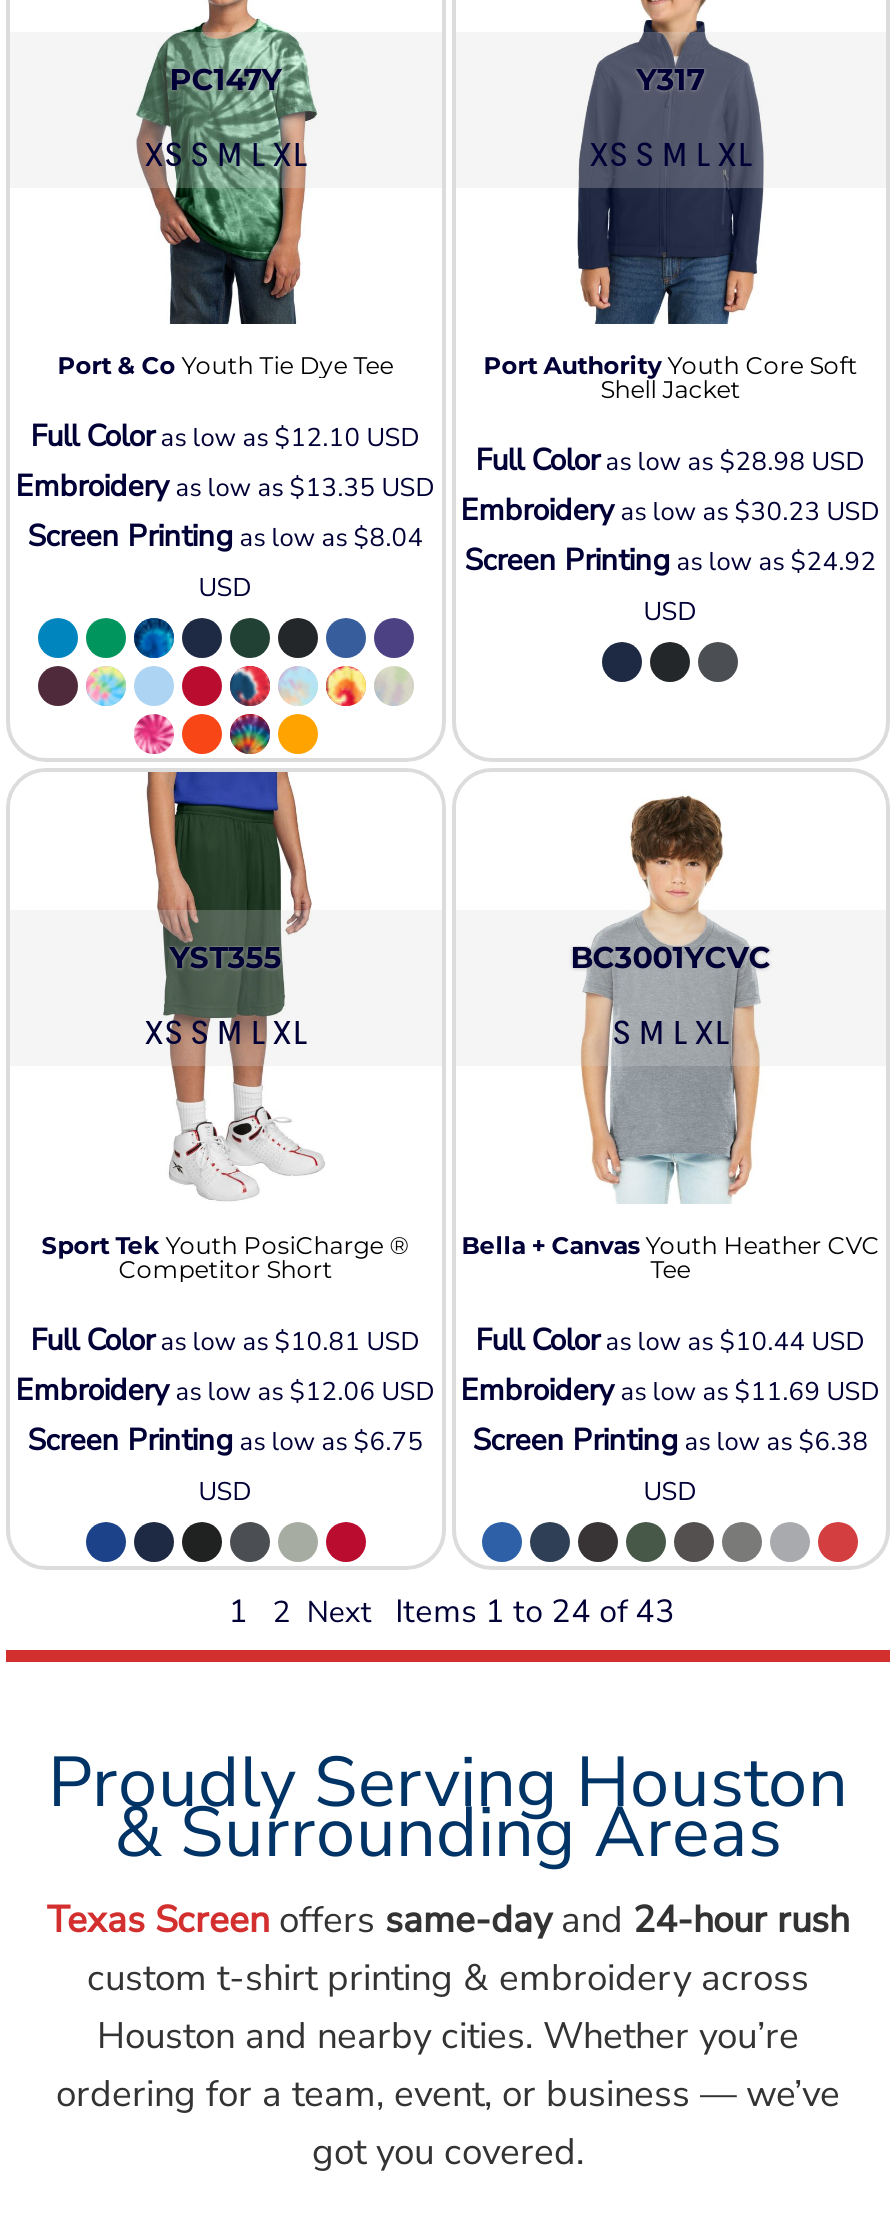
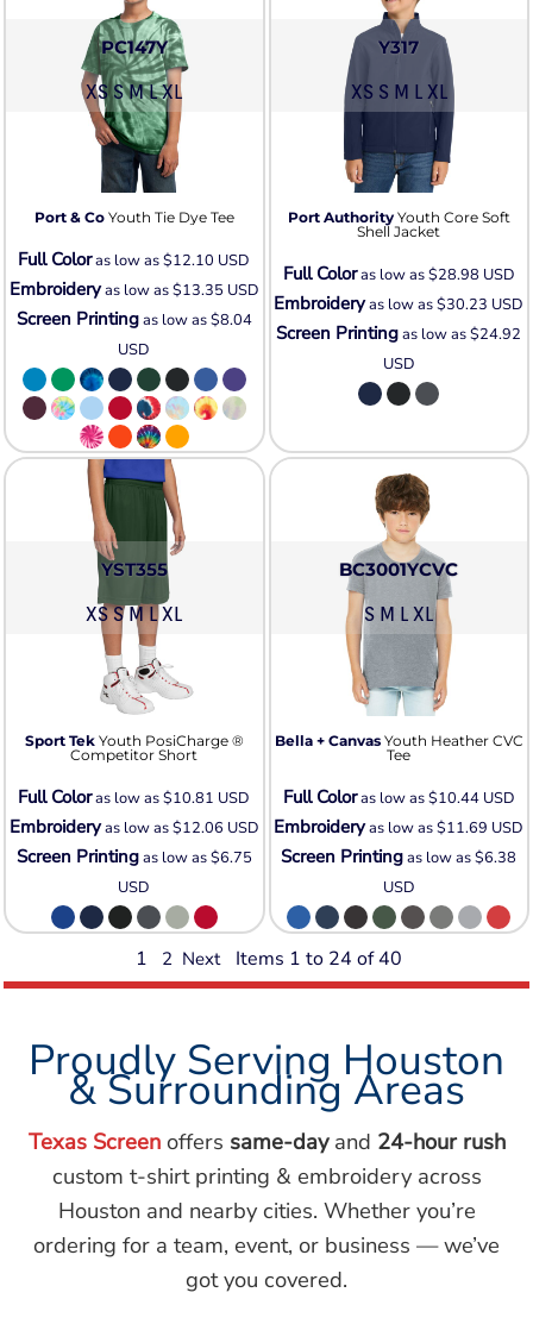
- 1 2 Next Items 1 to 24 of 43
+ 1 2 Next Items 1 to 24 of 40
